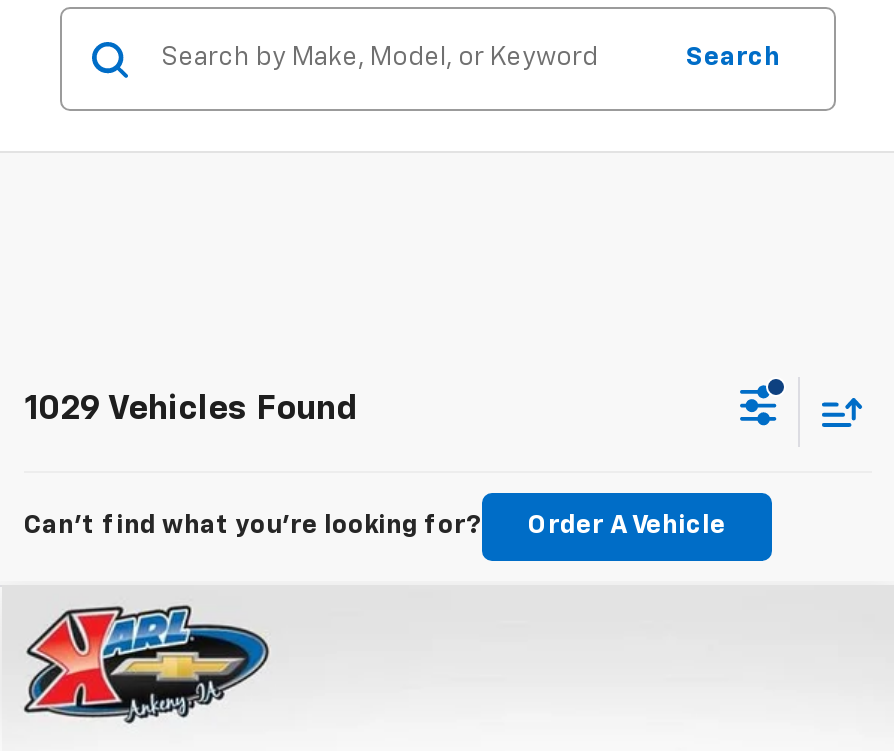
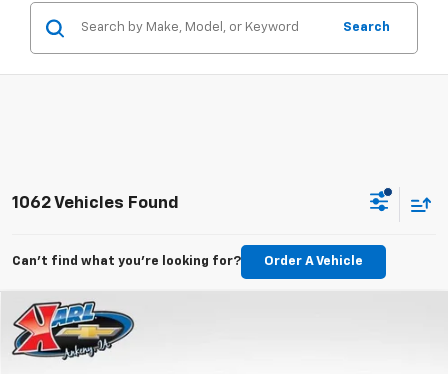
- 1029 Vehicles Found
+ 1062 Vehicles Found
